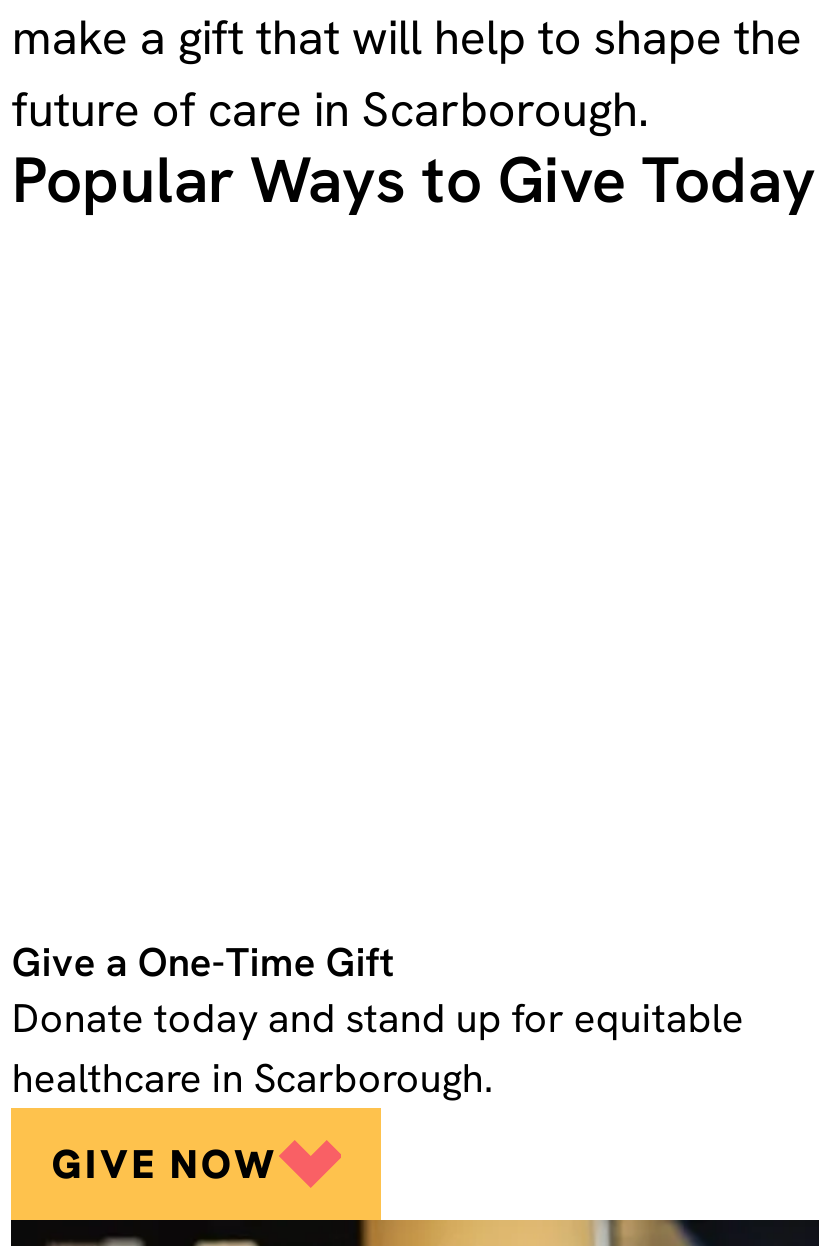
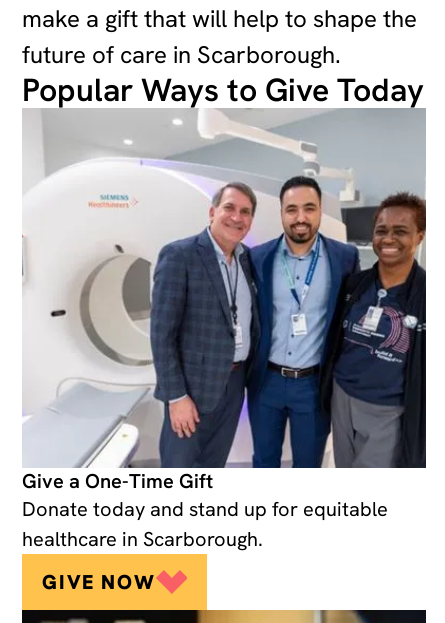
+ [image]
